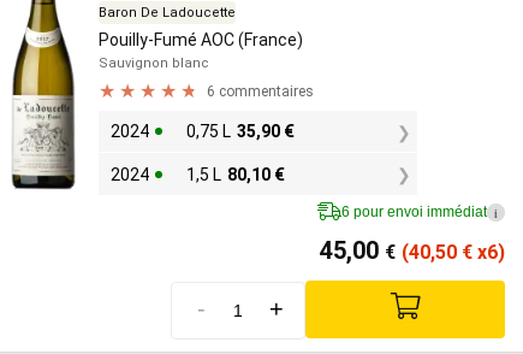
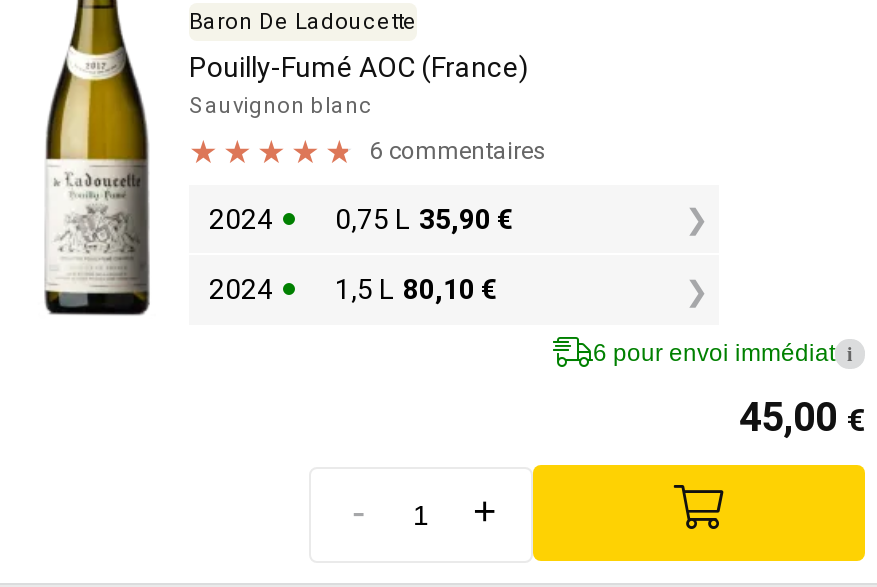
- 45,00 € (40,50 €x6)
+ 45,00 €
